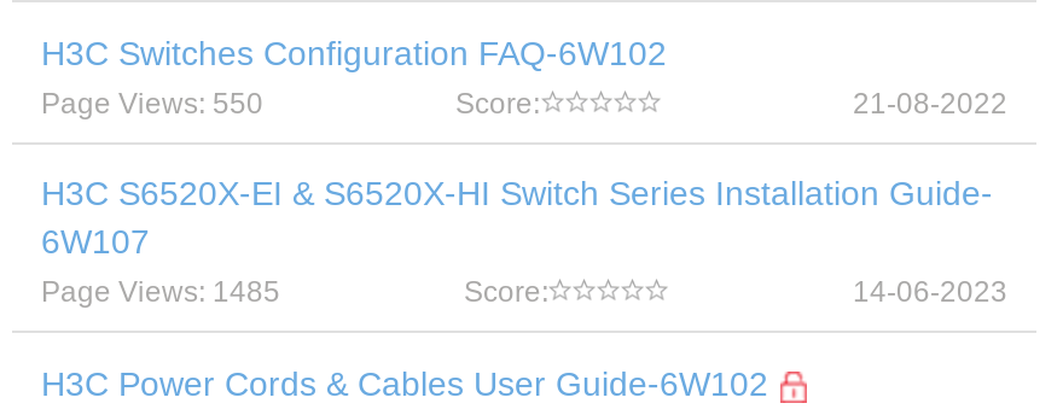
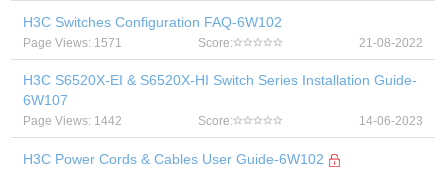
- Page Views: 550
+ Page Views: 1571

- Page Views: 1485
+ Page Views: 1442
